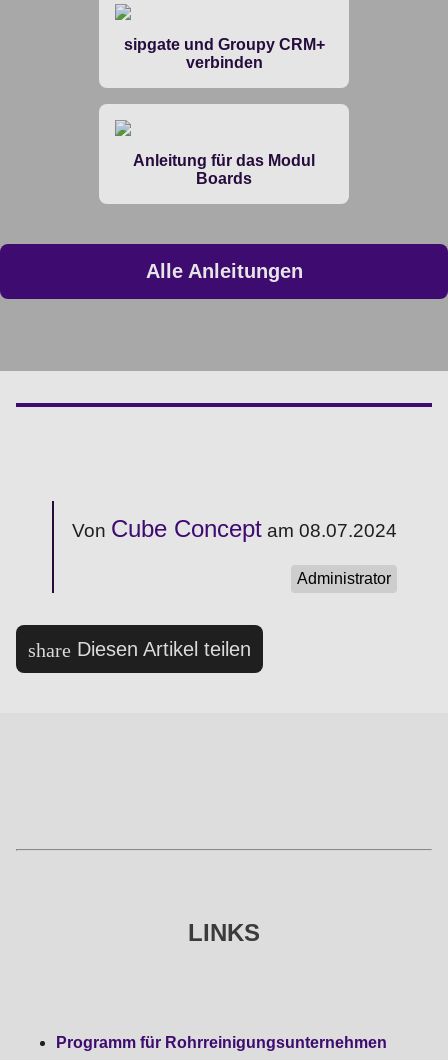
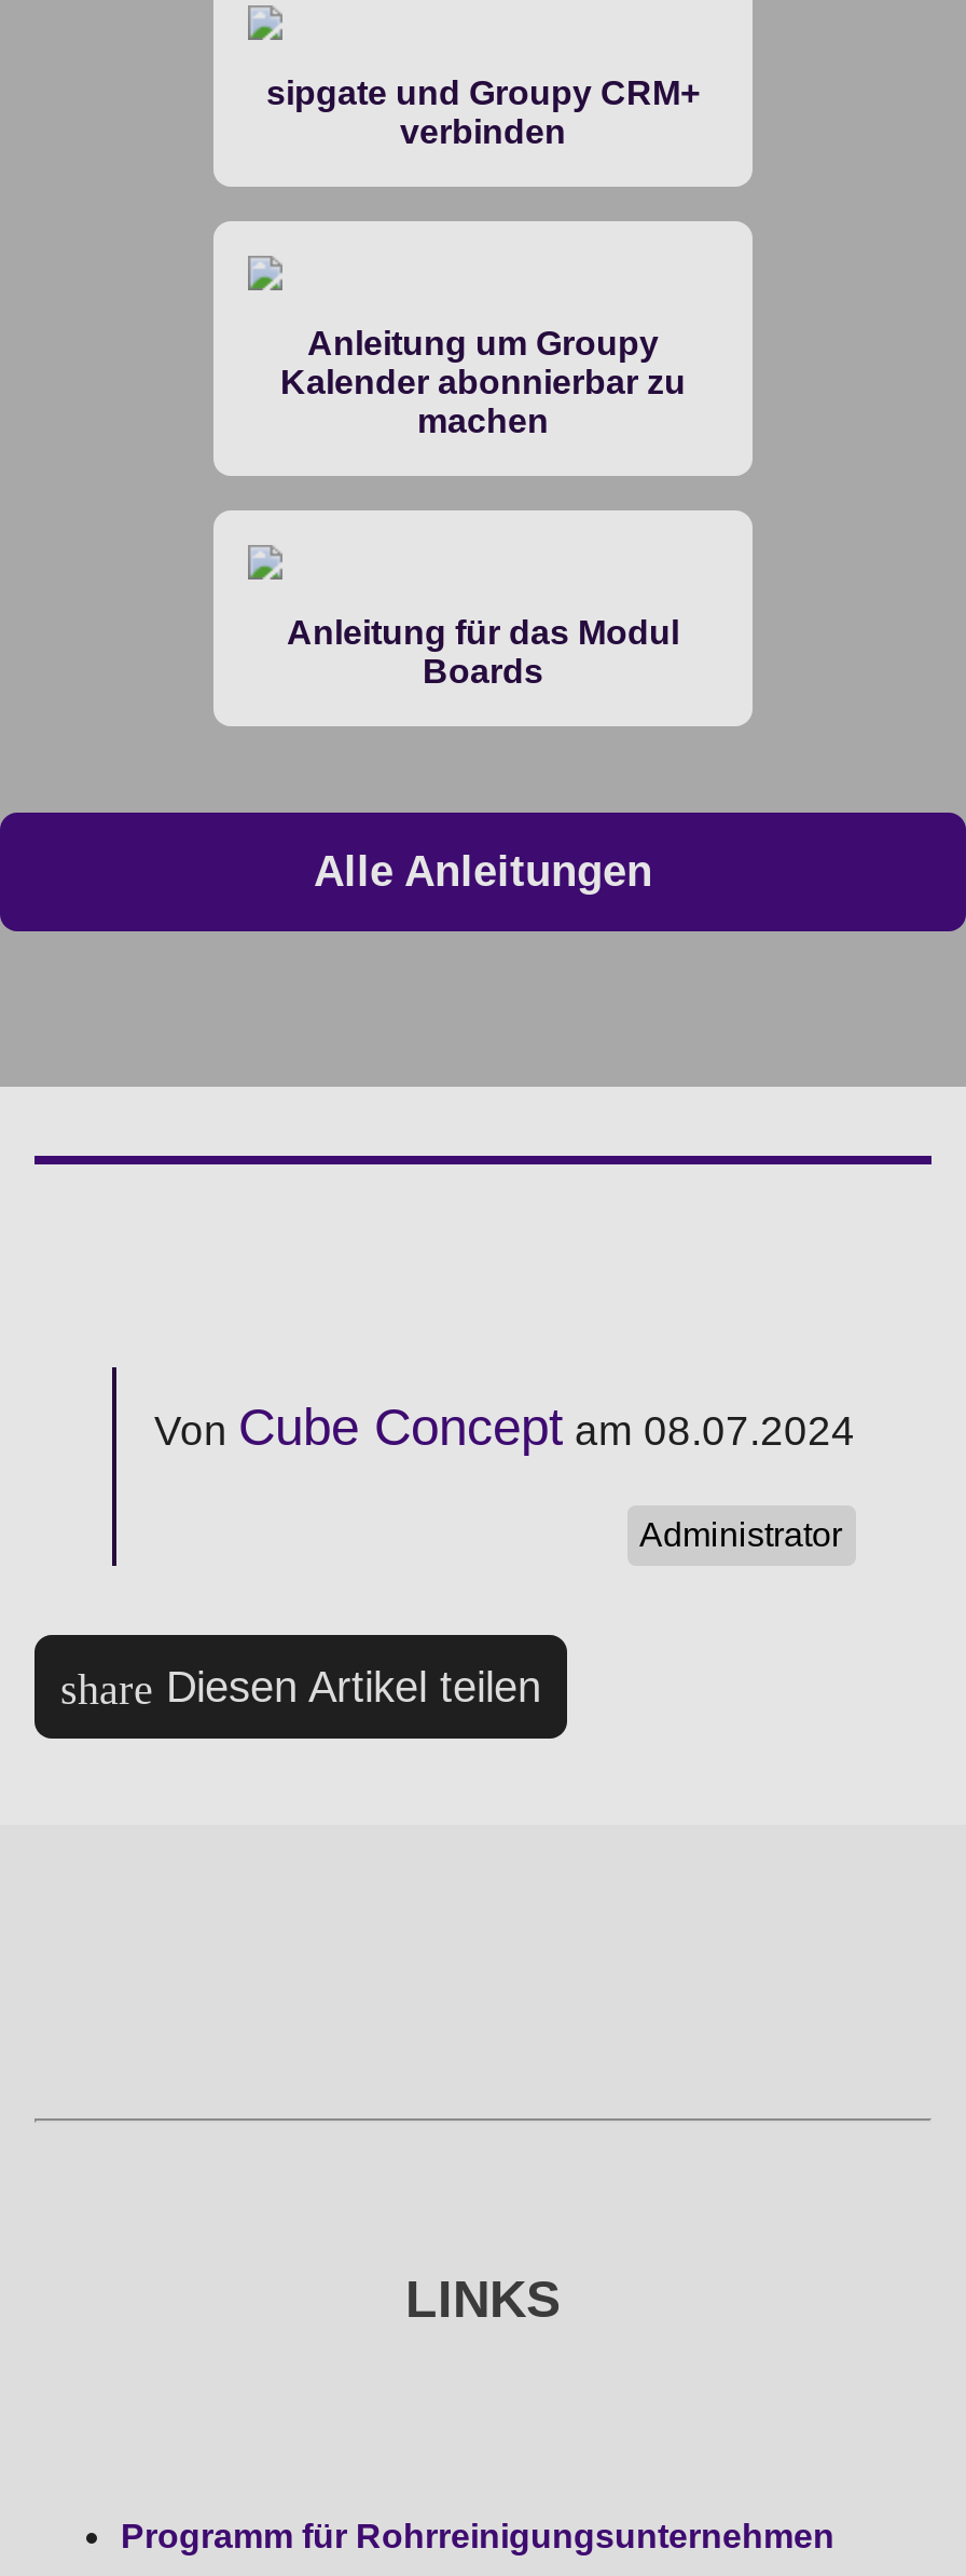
+ Anleitung um Groupy
+ Kalender abonnierbar zu
+ machen
